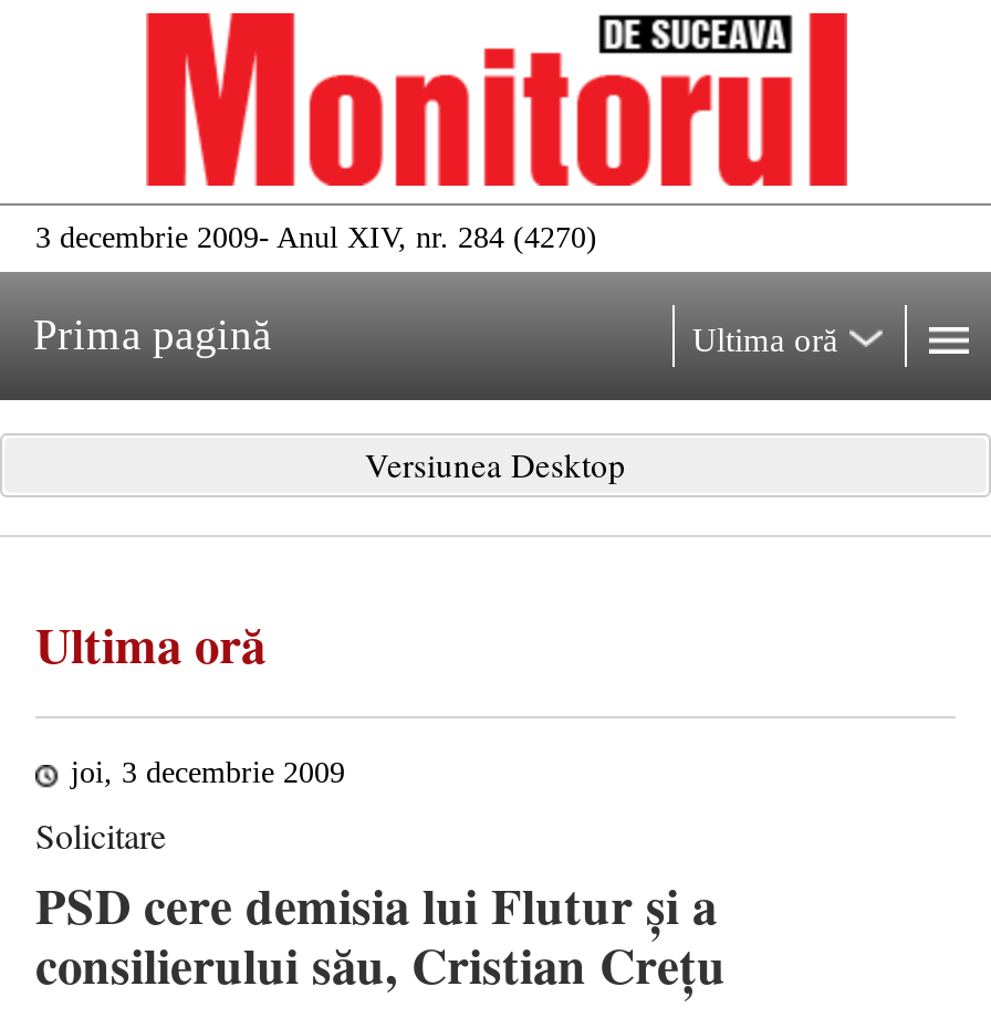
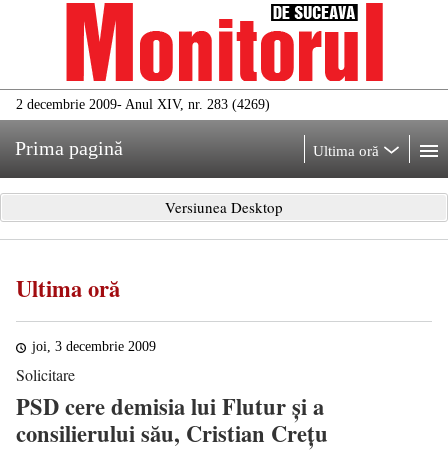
- 3 decembrie 2009- Anul XIV, nr. 284 (4270)
+ 2 decembrie 2009- Anul XIV, nr. 283 (4269)
